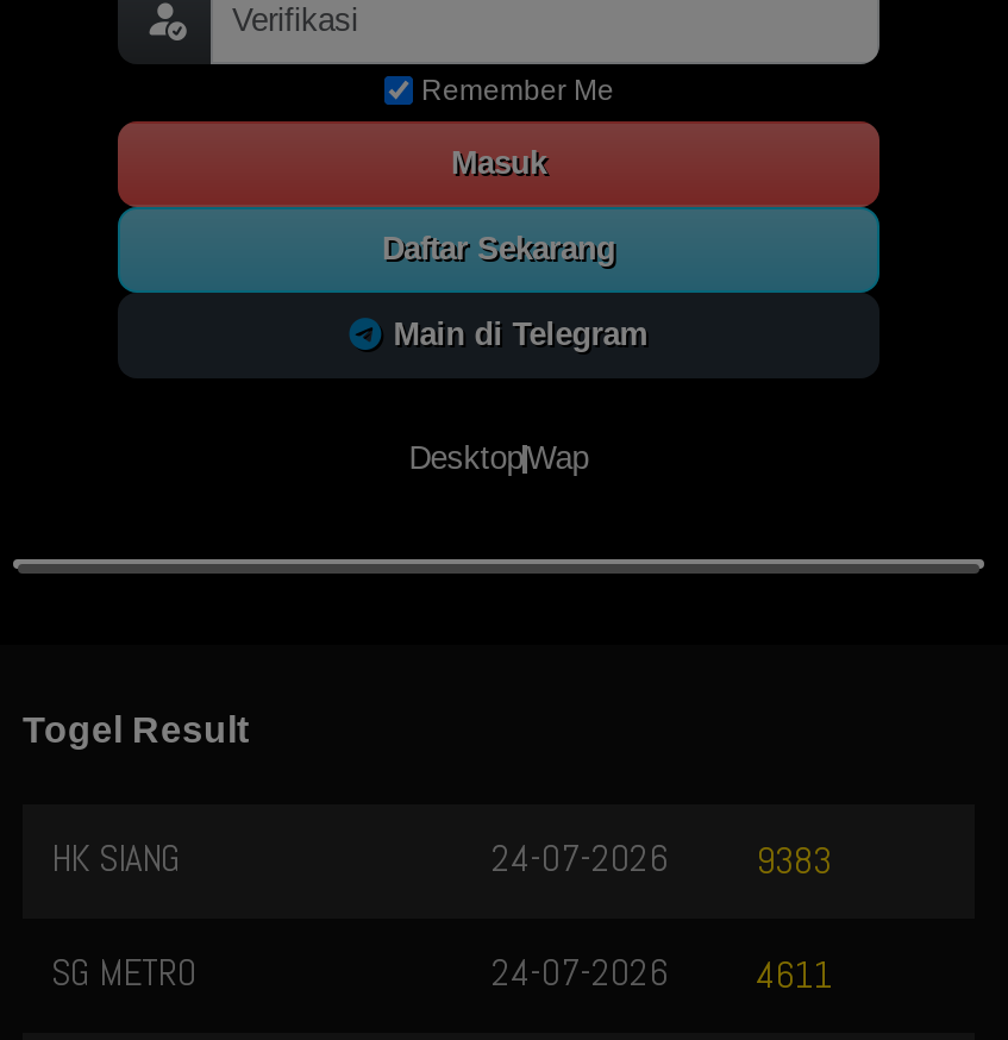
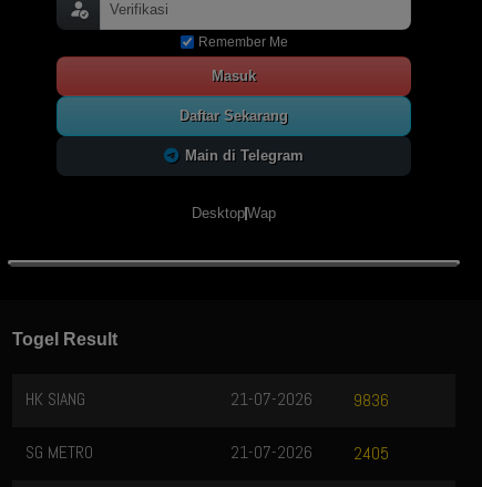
- 24-07-2026
+ 21-07-2026

- 9383
+ 9836

- 24-07-2026
+ 21-07-2026

- 4611
+ 2405
